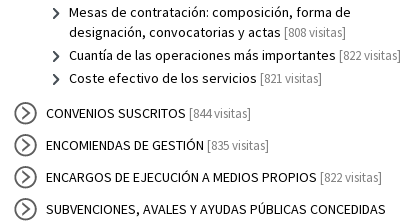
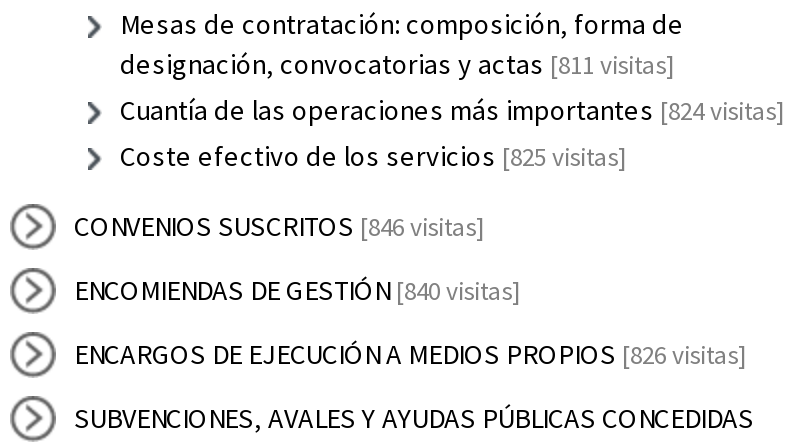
- designación, convocatorias y actas [808 visitas]
+ designación, convocatorias y actas [811 visitas]

- Cuantía de las operaciones más importantes [822 visitas]
+ Cuantía de las operaciones más importantes [824 visitas]

- Coste efectivo de los servicios [821 visitas]
+ Coste efectivo de los servicios [825 visitas]

- CONVENIOS SUSCRITOS [844 visitas]
+ CONVENIOS SUSCRITOS [846 visitas]

- ENCOMIENDAS DE GESTIÓN [835 visitas]
+ ENCOMIENDAS DE GESTIÓN [840 visitas]

- ENCARGOS DE EJECUCIÓN A MEDIOS PROPIOS [822 visitas]
+ ENCARGOS DE EJECUCIÓN A MEDIOS PROPIOS [826 visitas]
